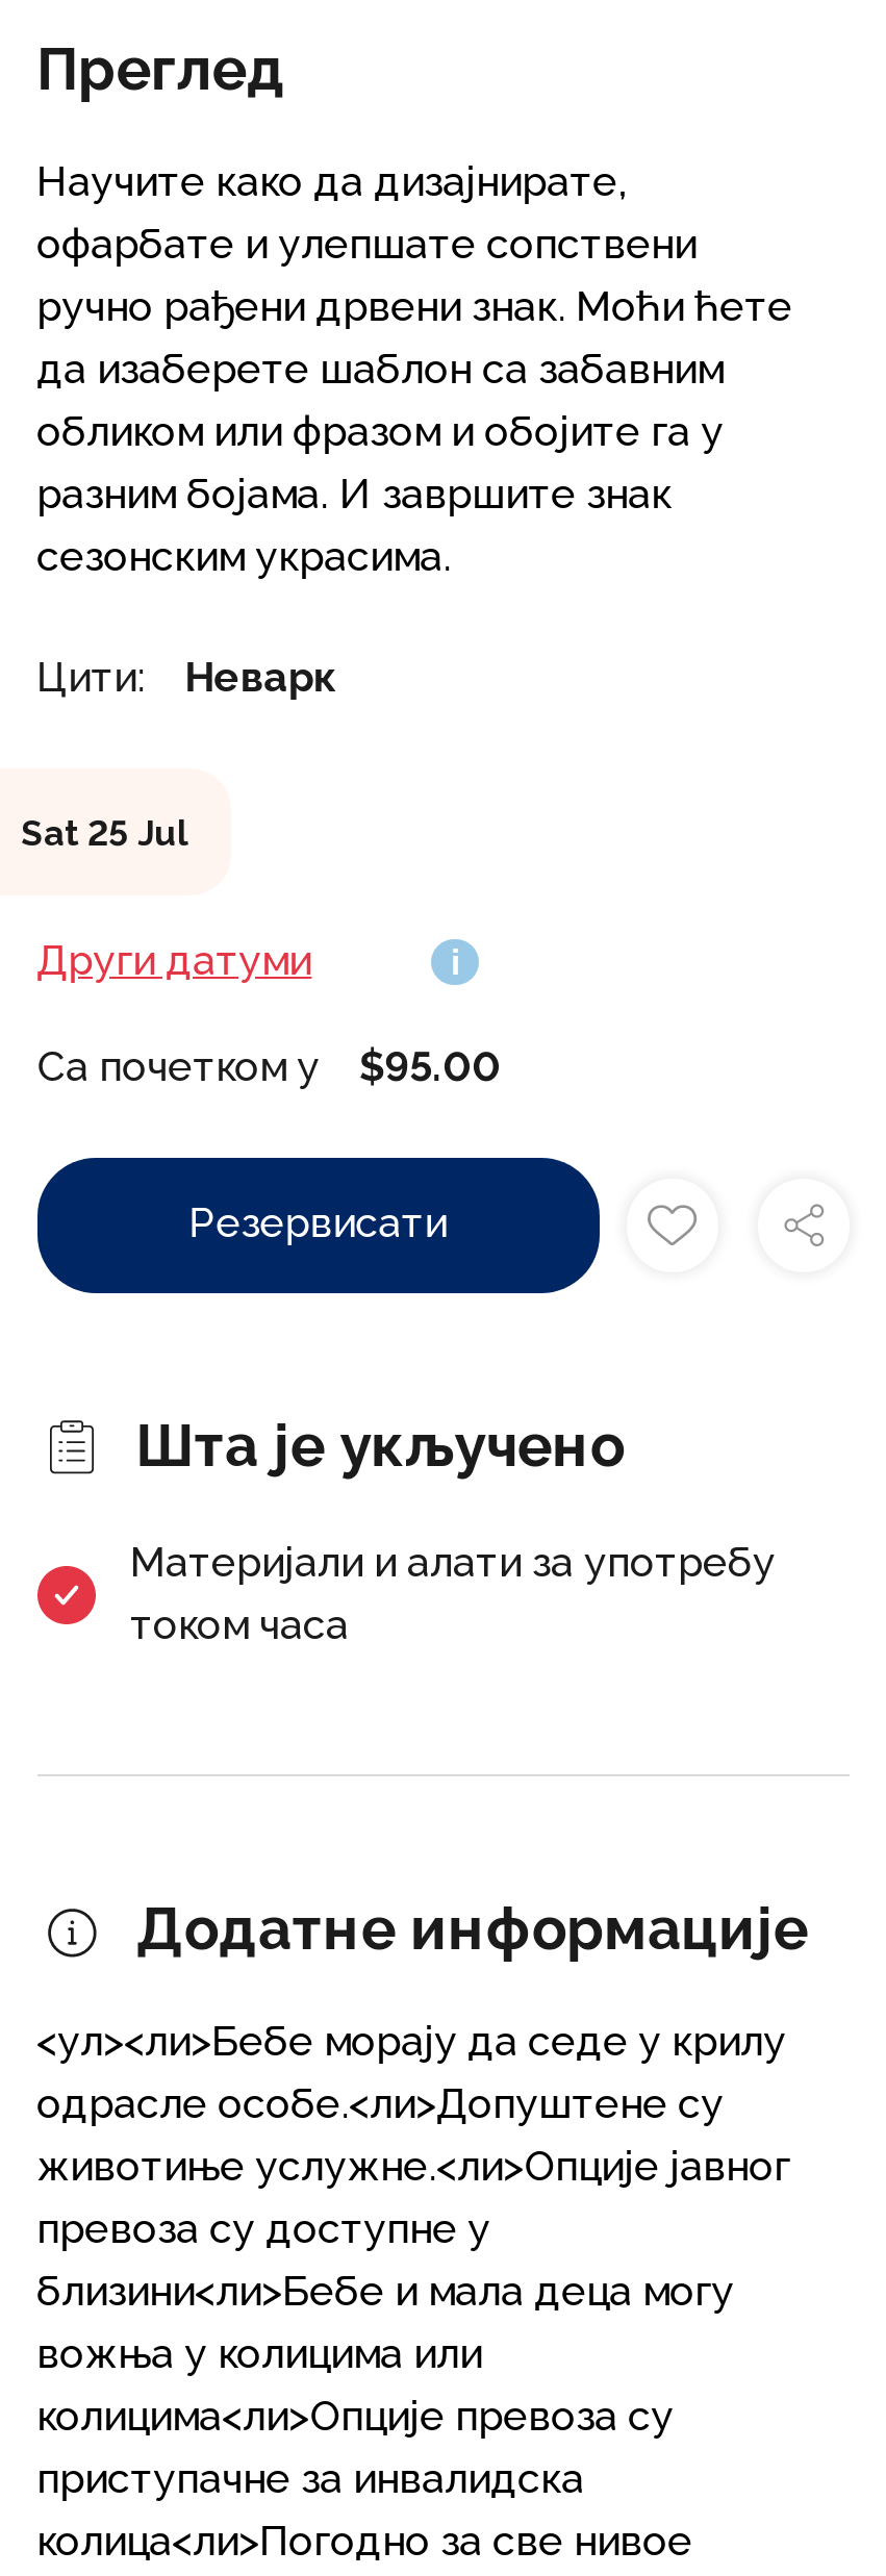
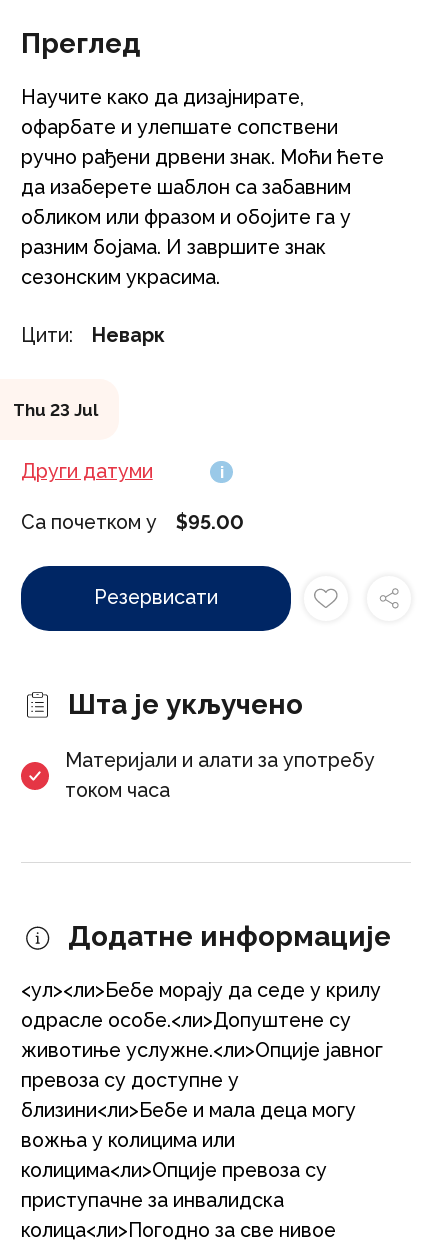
- Sat 25 Jul
+ Thu 23 Jul
